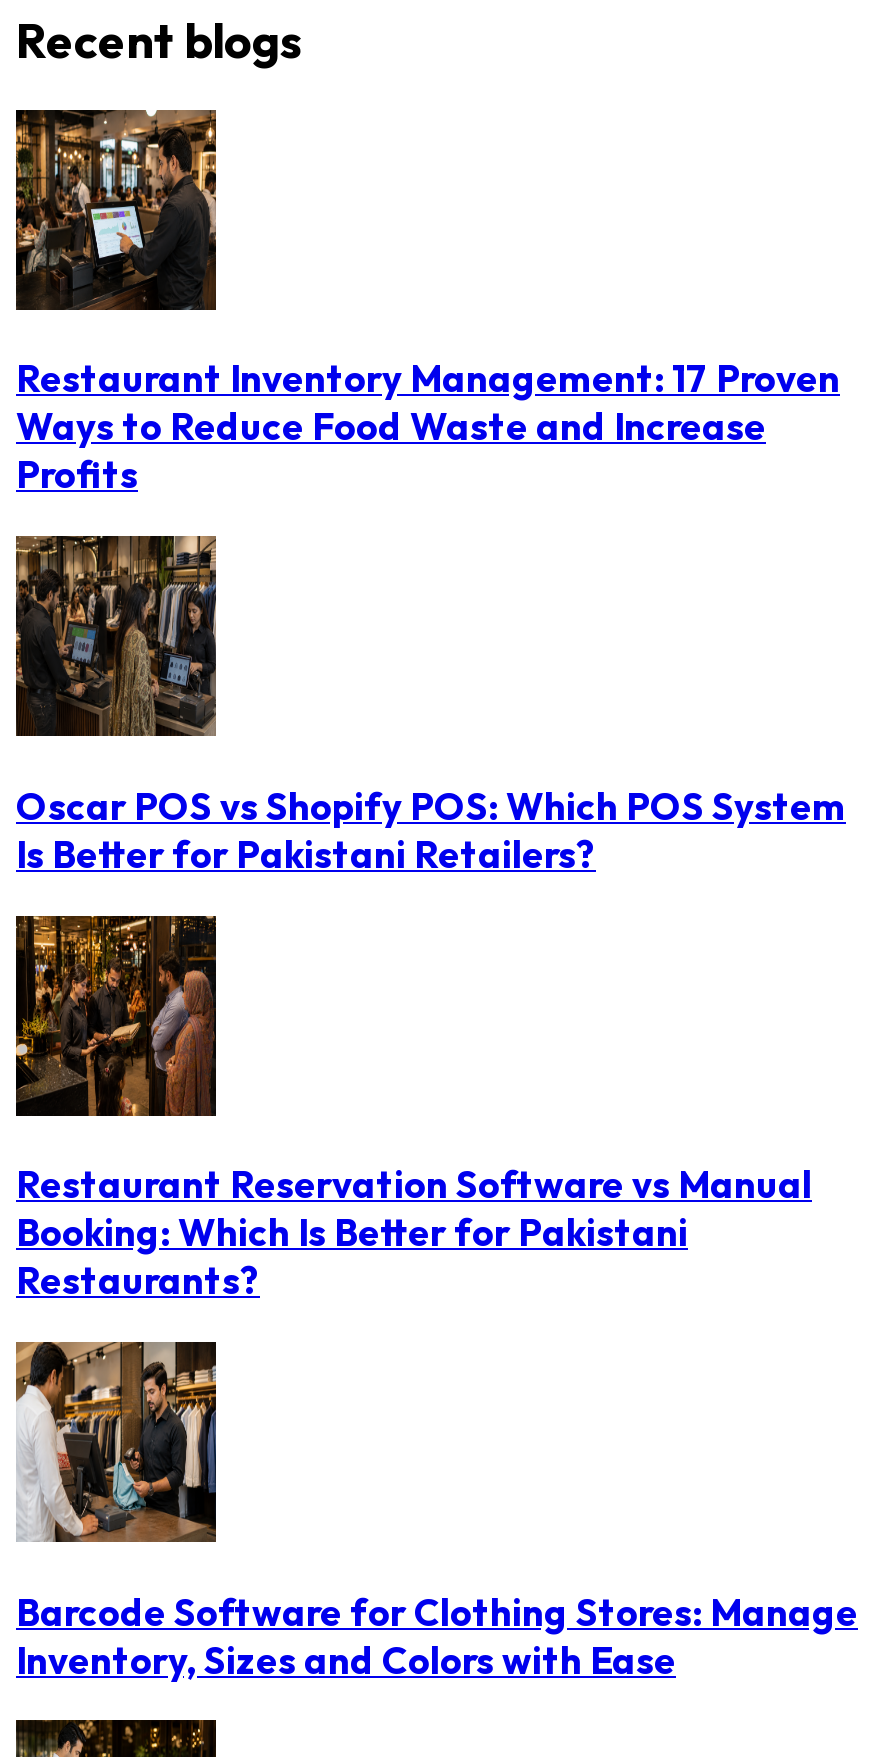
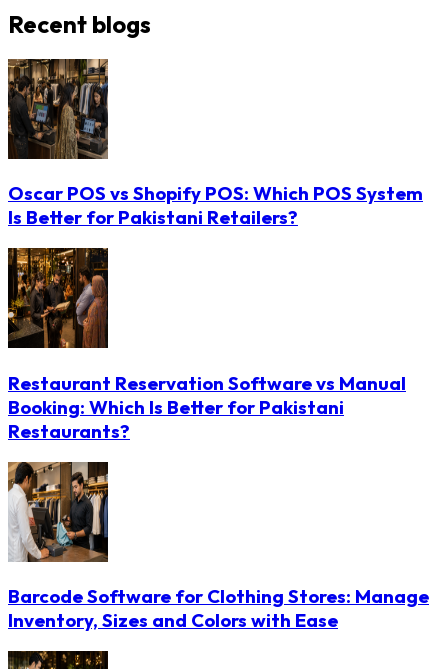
- [image]
- Restaurant Inventory Management: 17 Proven
- Ways to Reduce Food Waste and Increase
- Profits
